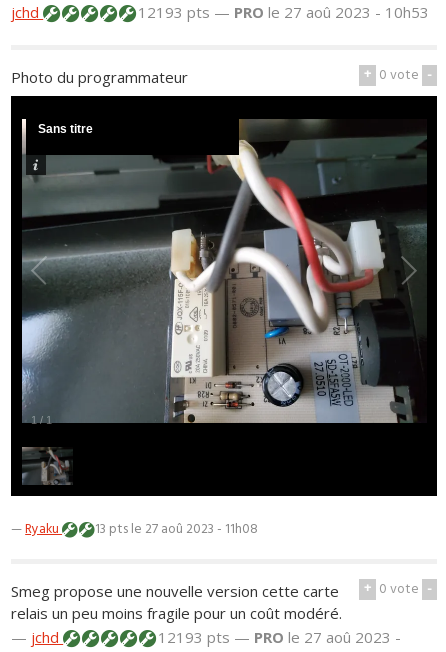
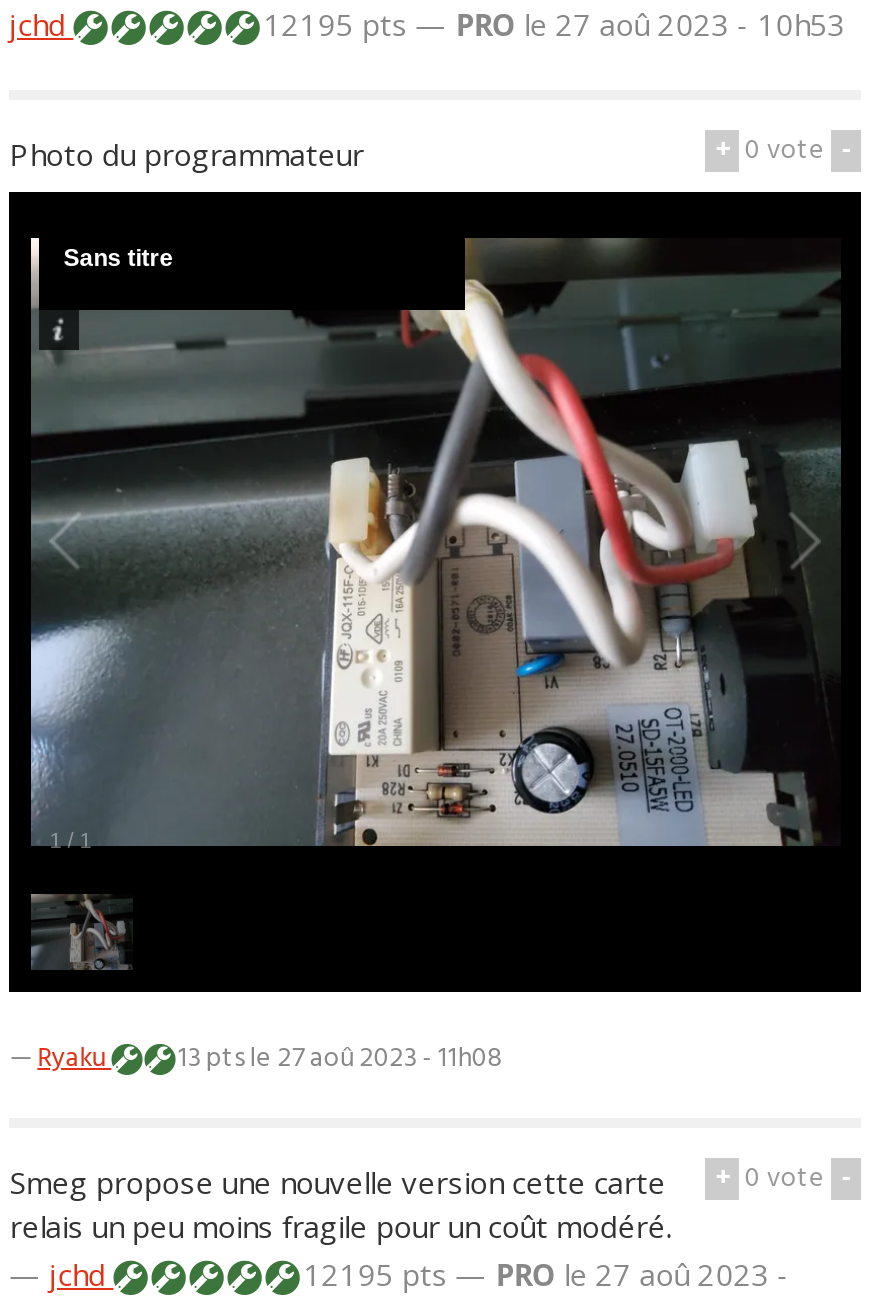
- 12193 pts — PRO le 27 aoû 2023 - 10h53
+ 12195 pts — PRO le 27 aoû 2023 - 10h53

- 12193 pts — PRO le 27 aoû 2023 -
+ 12195 pts — PRO le 27 aoû 2023 -
